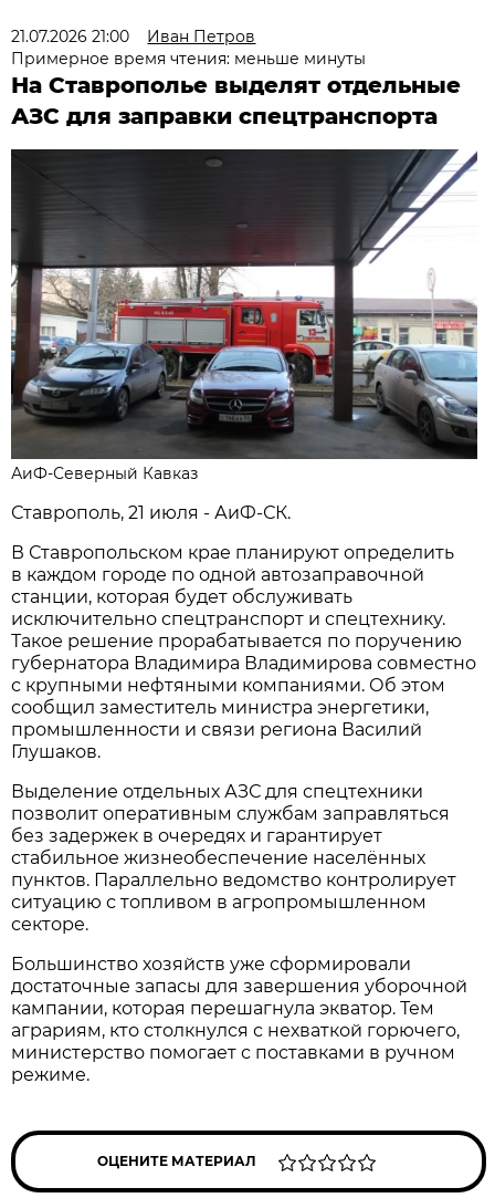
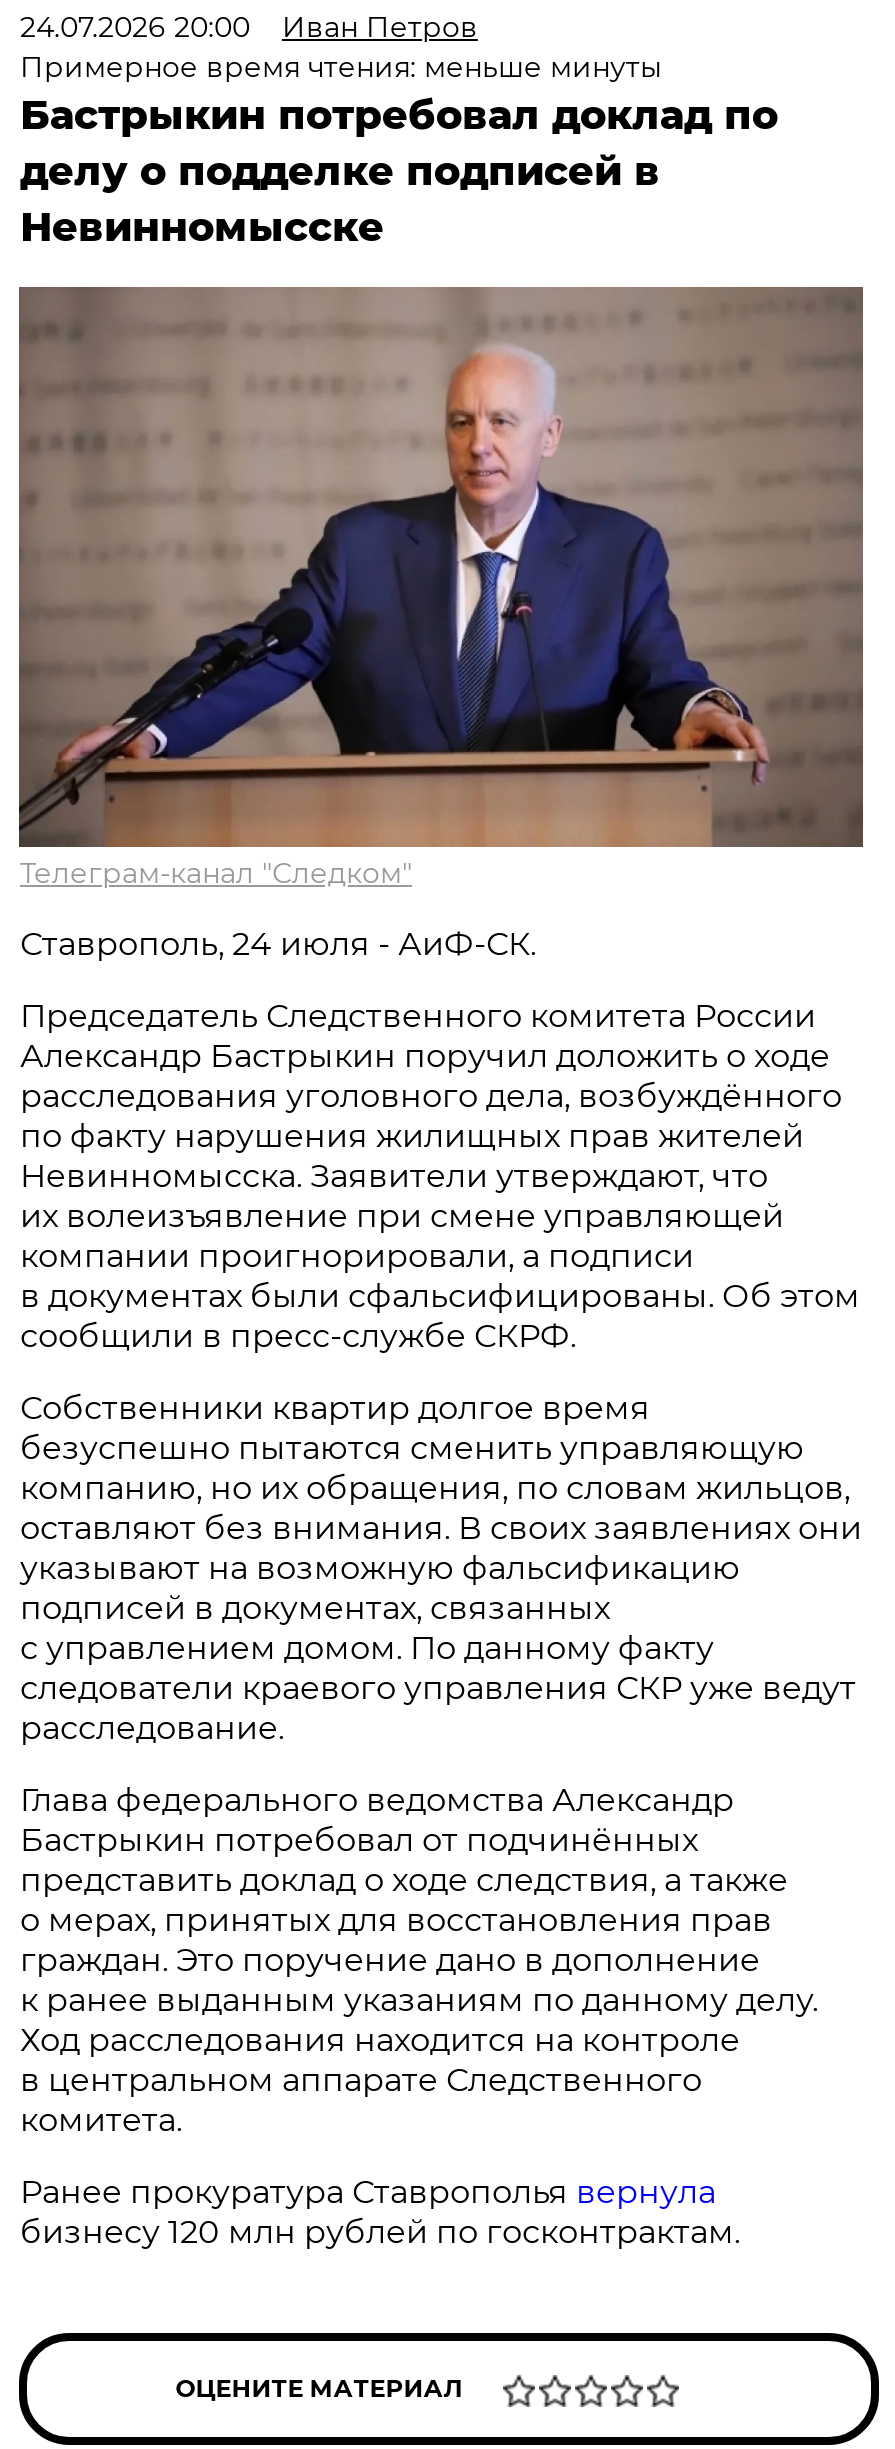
- 21.07.2026 21:00 Иван Петров
+ 24.07.2026 20:00 Иван Петров

- На Ставрополье выделят отдельные
- АЗС для заправки спецтранспорта
+ Бастрыкин потребовал доклад по
+ делу о подделке подписей в
+ Невинномысске

- [image]
- АиФ-Северный Кавказ
- Ставрополь, 21 июля - АиФ-СК.
- В Ставропольском крае планируют определить
- в каждом городе по одной автозаправочной
- станции, которая будет обслуживать
- исключительно спецтранспорт и спецтехнику.
- Такое решение прорабатывается по поручению
- губернатора Владимира Владимирова совместно
- с крупными нефтяными компаниями. Об этом
- сообщил заместитель министра энергетики,
- промышленности и связи региона Василий
- Глушаков.
- Выделение отдельных АЗС для спецтехники
- позволит оперативным службам заправляться
- без задержек в очередях и гарантирует
- стабильное жизнеобеспечение населённых
- пунктов. Параллельно ведомство контролирует
- ситуацию с топливом в агропромышленном
- секторе.
- Большинство хозяйств уже сформировали
- достаточные запасы для завершения уборочной
- кампании, которая перешагнула экватор. Тем
- аграриям, кто столкнулся с нехваткой горючего,
- министерство помогает с поставками в ручном
- режиме.
+ [image]
+ Телеграм-канал "Следком"
+ Ставрополь, 24 июля - АиФ-СК.
+ Председатель Следственного комитета России
+ Александр Бастрыкин поручил доложить о ходе
+ расследования уголовного дела, возбуждённого
+ по факту нарушения жилищных прав жителей
+ Невинномысска. Заявители утверждают, что
+ их волеизъявление при смене управляющей
+ компании проигнорировали, а подписи
+ в документах были сфальсифицированы. Об этом
+ сообщили в пресс-службе СКРФ.
+ Собственники квартир долгое время
+ безуспешно пытаются сменить управляющую
+ компанию, но их обращения, по словам жильцов,
+ оставляют без внимания. В своих заявлениях они
+ указывают на возможную фальсификацию
+ подписей в документах, связанных
+ с управлением домом. По данному факту
+ следователи краевого управления СКР уже ведут
+ расследование.
+ Глава федерального ведомства Александр
+ Бастрыкин потребовал от подчинённых
+ представить доклад о ходе следствия, а также
+ о мерах, принятых для восстановления прав
+ граждан. Это поручение дано в дополнение
+ к ранее выданным указаниям по данному делу.
+ Ход расследования находится на контроле
+ в центральном аппарате Следственного
+ комитета.
+ Ранее прокуратура Ставрополья вернула
+ бизнесу 120 млн рублей по госконтрактам.
